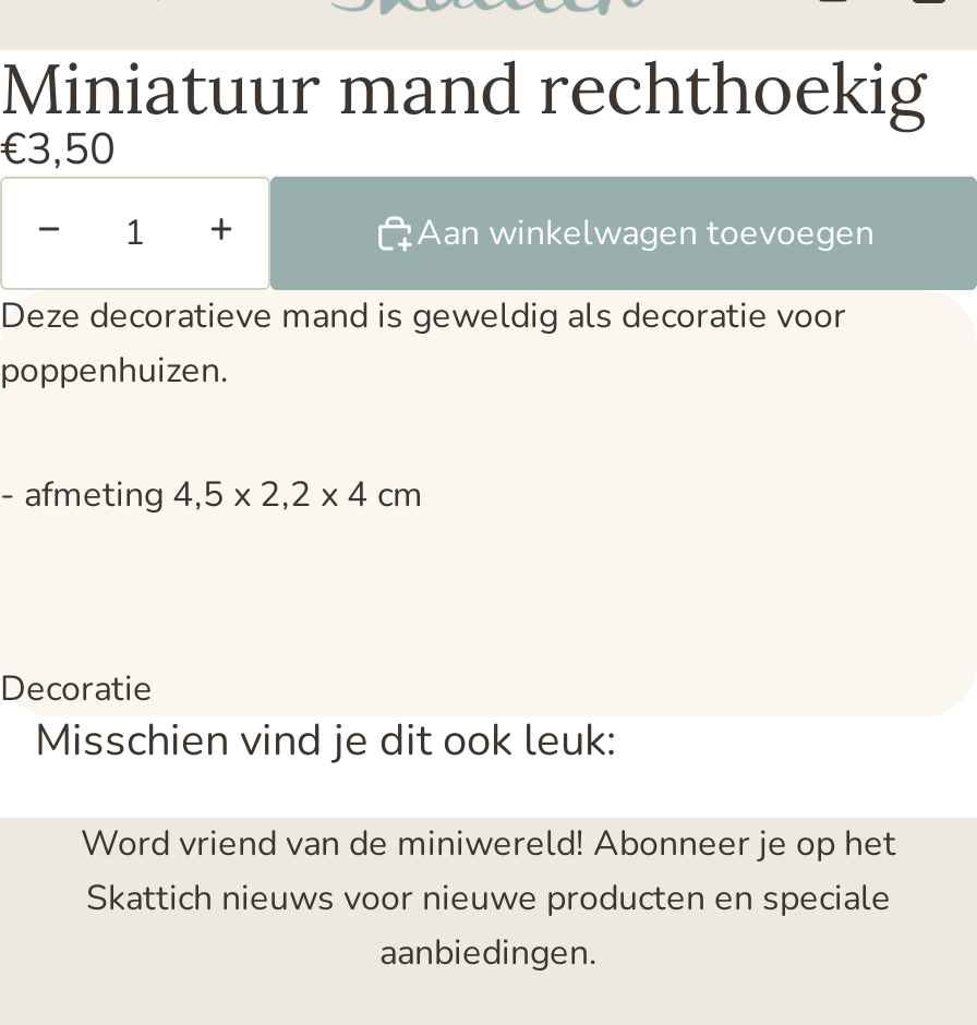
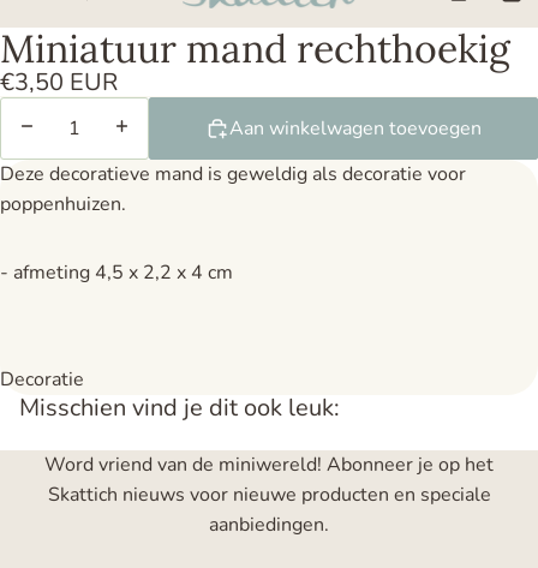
- €3,50
+ €3,50 EUR
